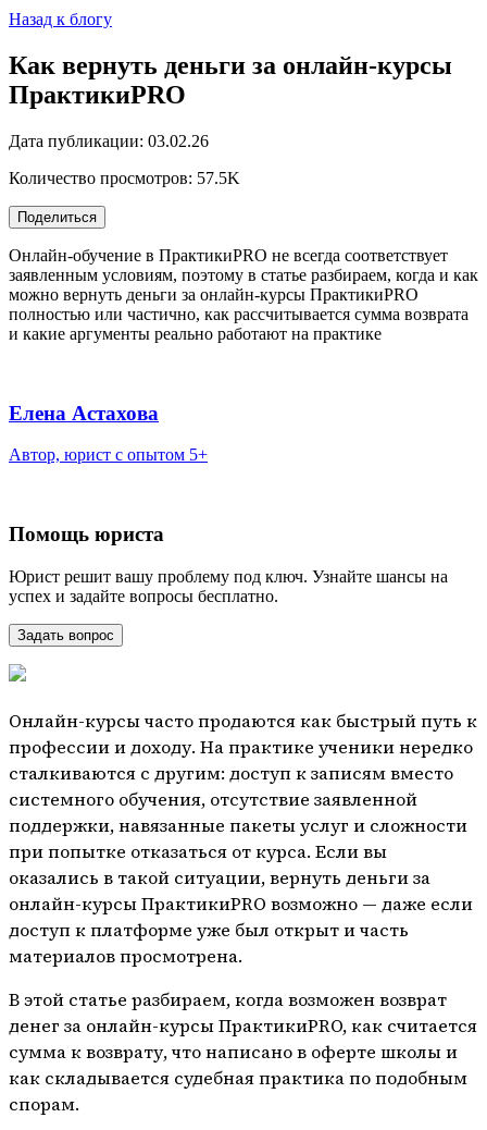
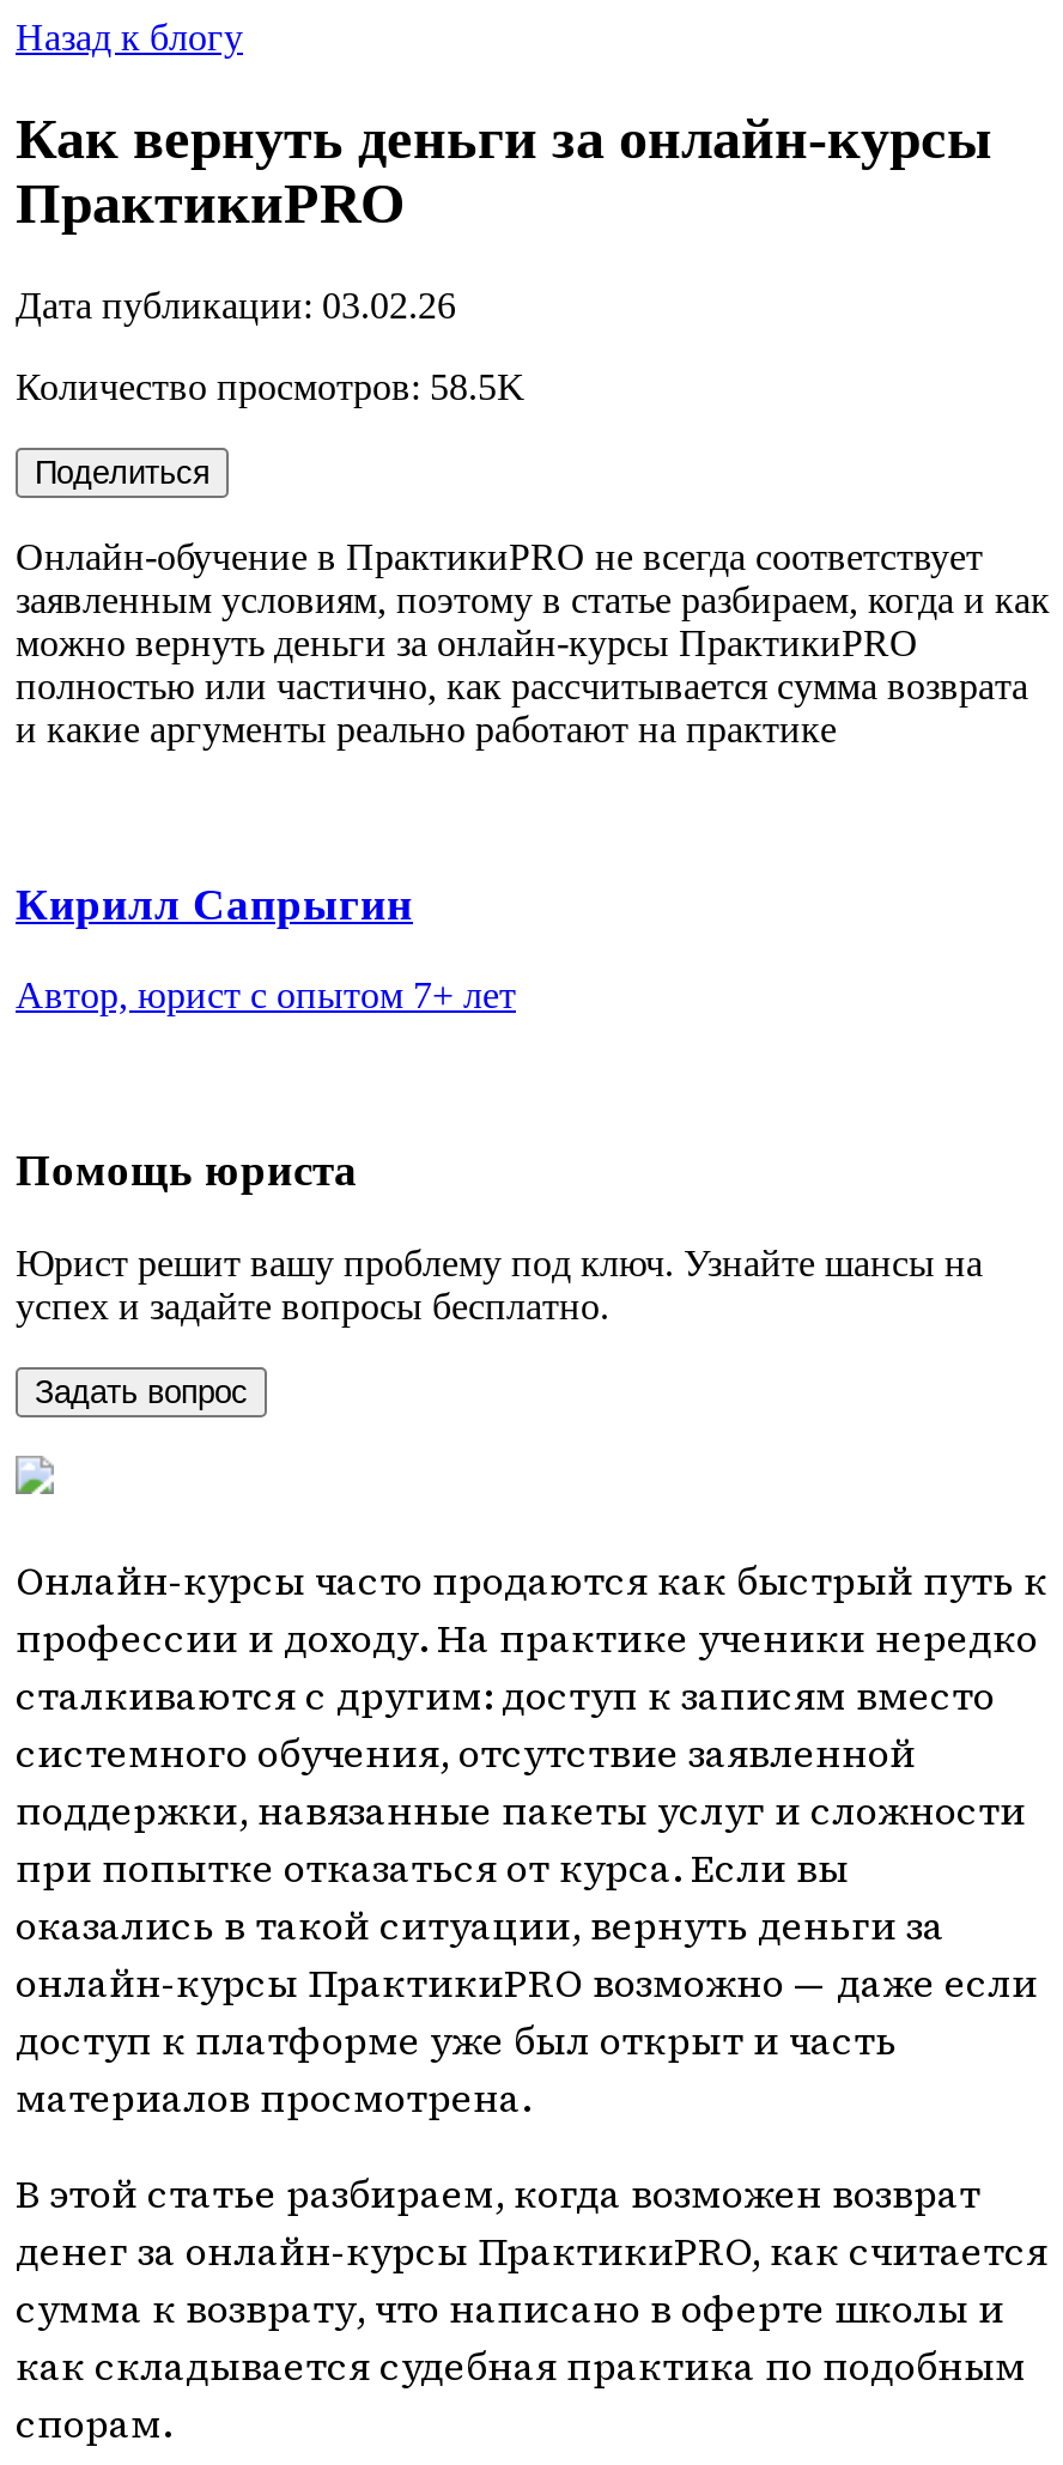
- Количество просмотров: 57.5K
+ Количество просмотров: 58.5K

- Елена Астахова
+ Кирилл Сапрыгин

- Автор, юрист с опытом 5+
+ Автор, юрист с опытом 7+ лет
